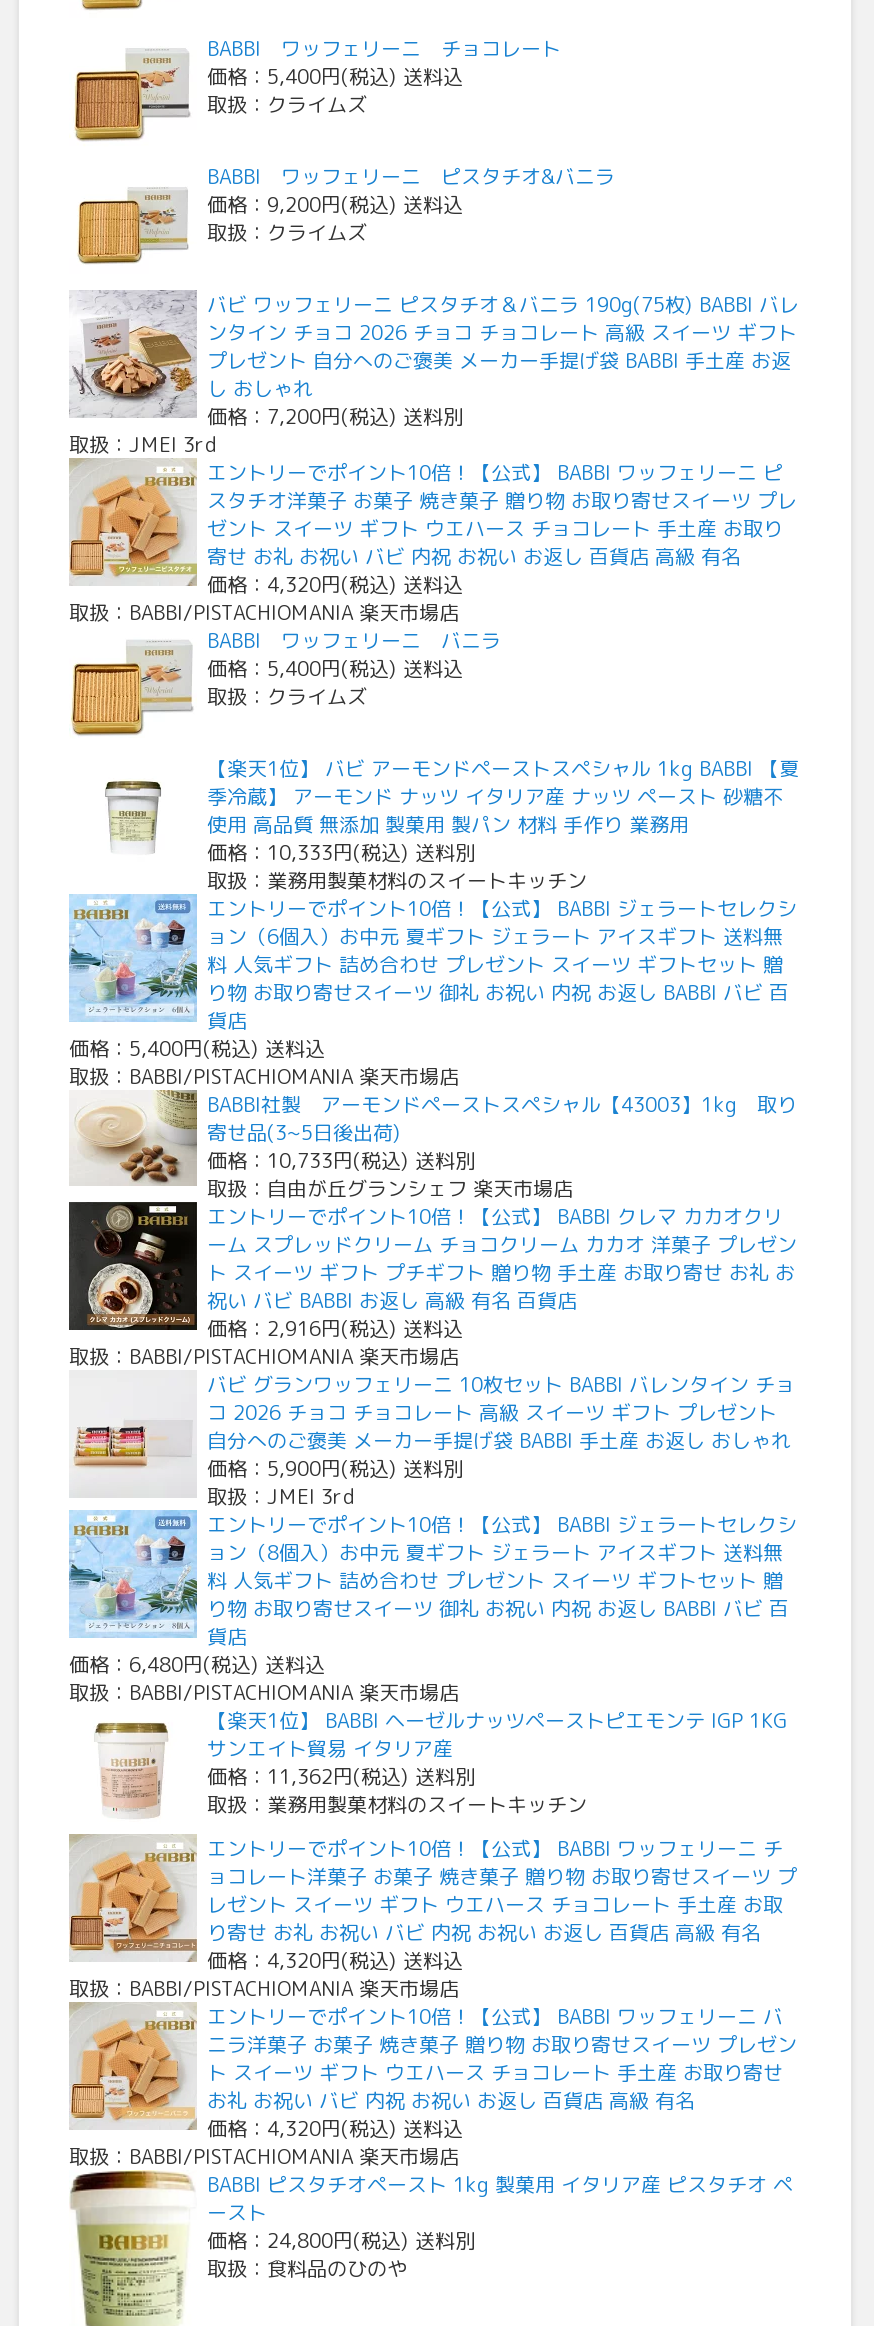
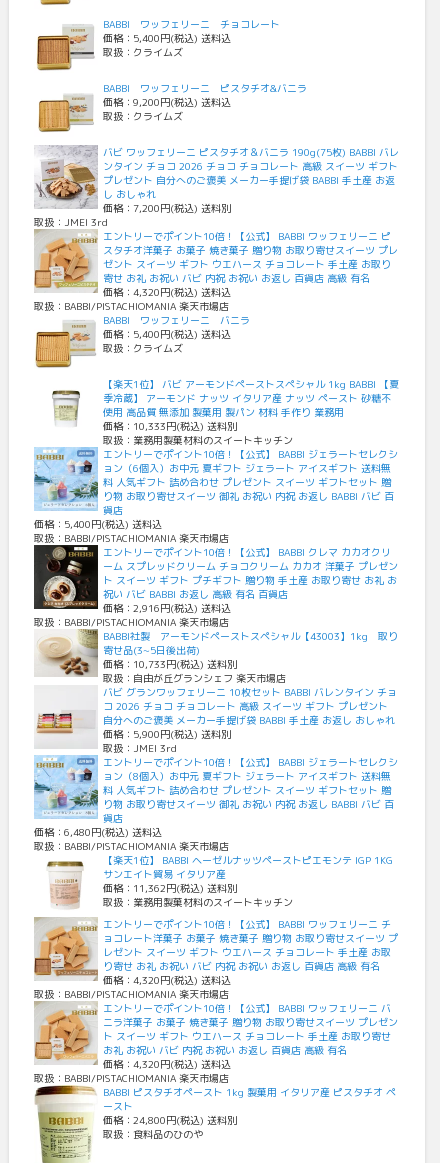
moved down: [image] | BABBI社製 アーモンドペーストスペシャル【43003】1kg 取り | 寄せ品(3~5日後出荷) | 価格：10,733円(税込) 送料別 | 取扱：自由が丘グランシェフ 楽天市場店

moved up: エントリーでポイント10倍！【公式】 BABBI クレマ カカオクリ | ーム スプレッドクリーム チョコクリーム カカオ 洋菓子 プレゼン | ト スイーツ ギフト プチギフト 贈り物 手土産 お取り寄せ お礼 お | 祝い バビ BABBI お返し 高級 有名 百貨店 | 価格：2,916円(税込) 送料込 | 取扱：BABBI/PISTACHIOMANIA 楽天市場店
